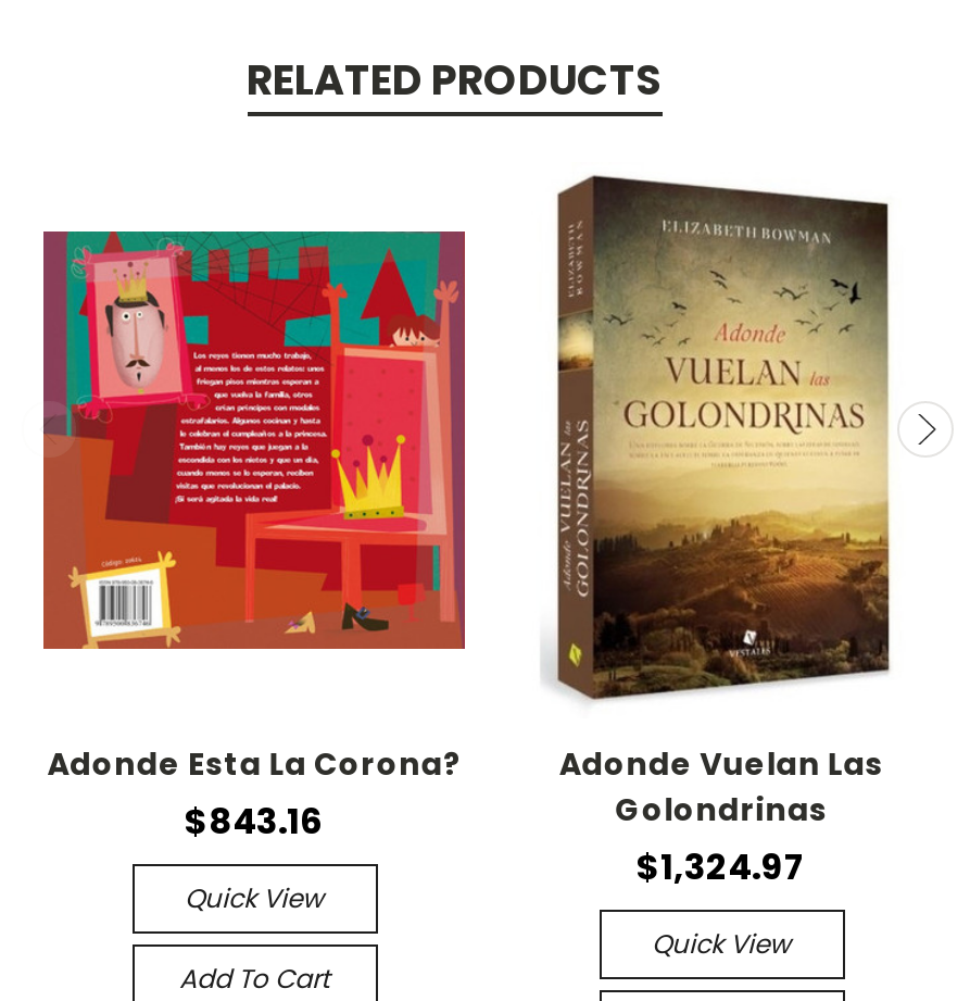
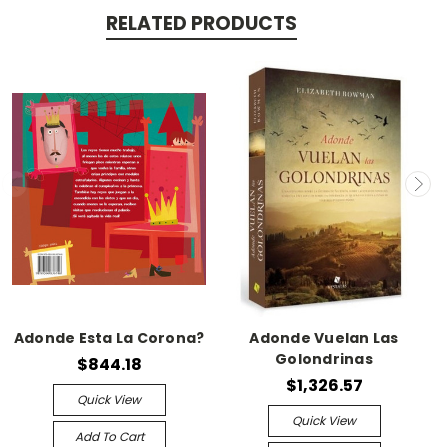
- $843.16
+ $844.18

- $1,324.97
+ $1,326.57
